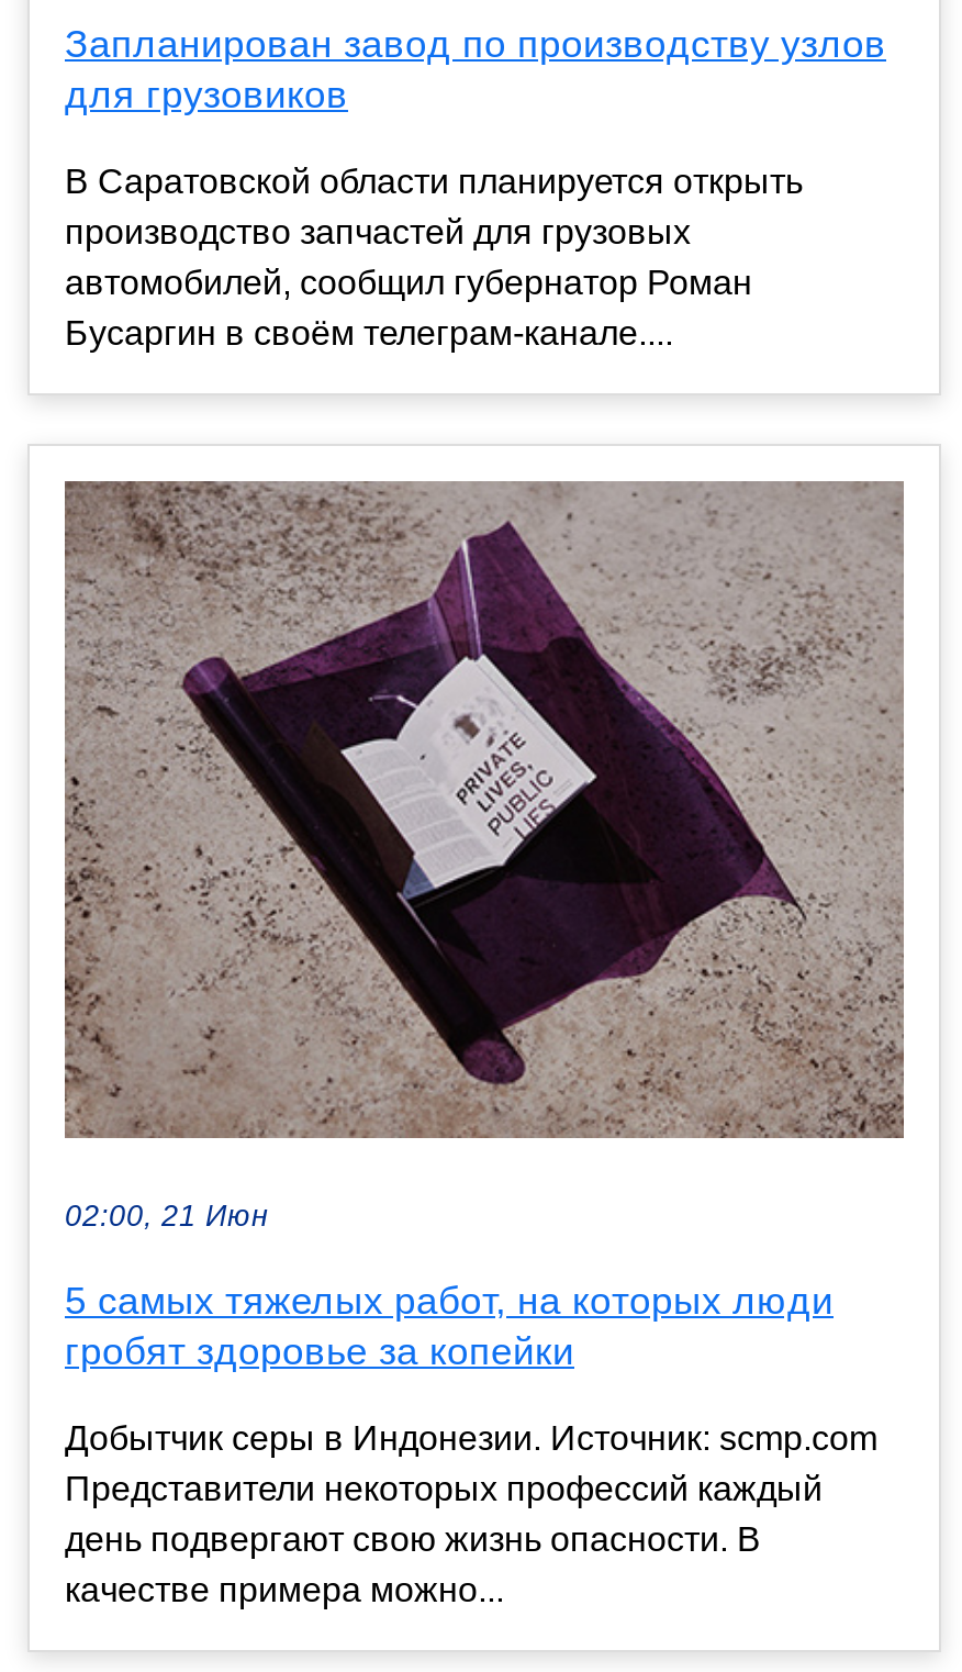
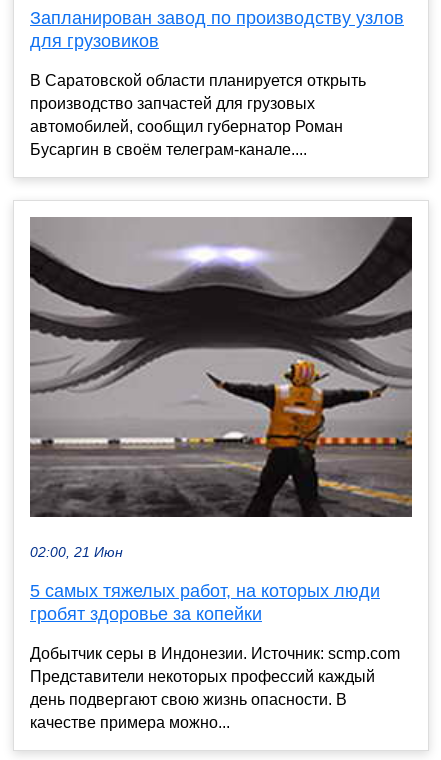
- [image]
+ [image]
